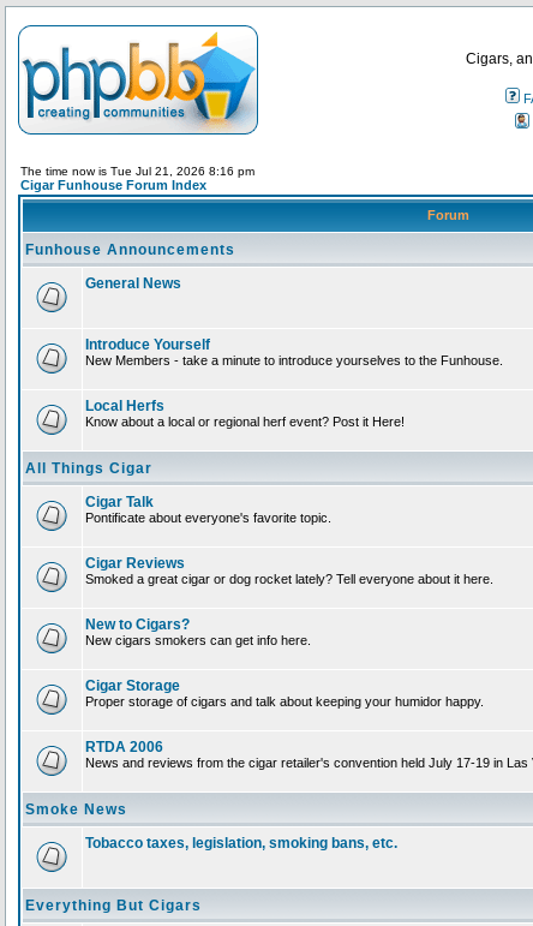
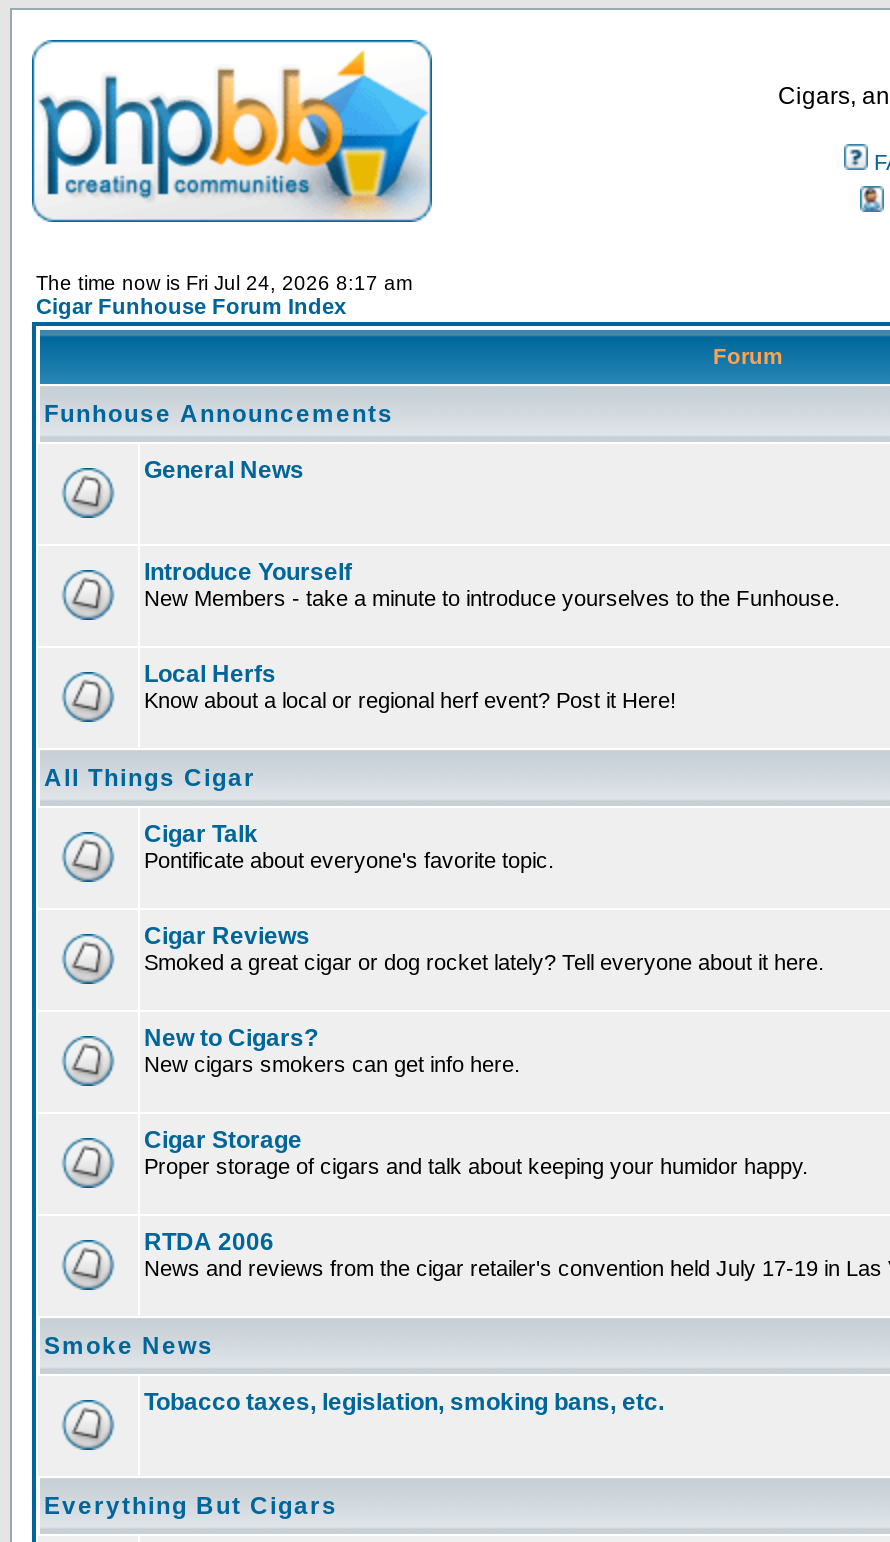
- The time now is Tue Jul 21, 2026 8:16 pm
+ The time now is Fri Jul 24, 2026 8:17 am
